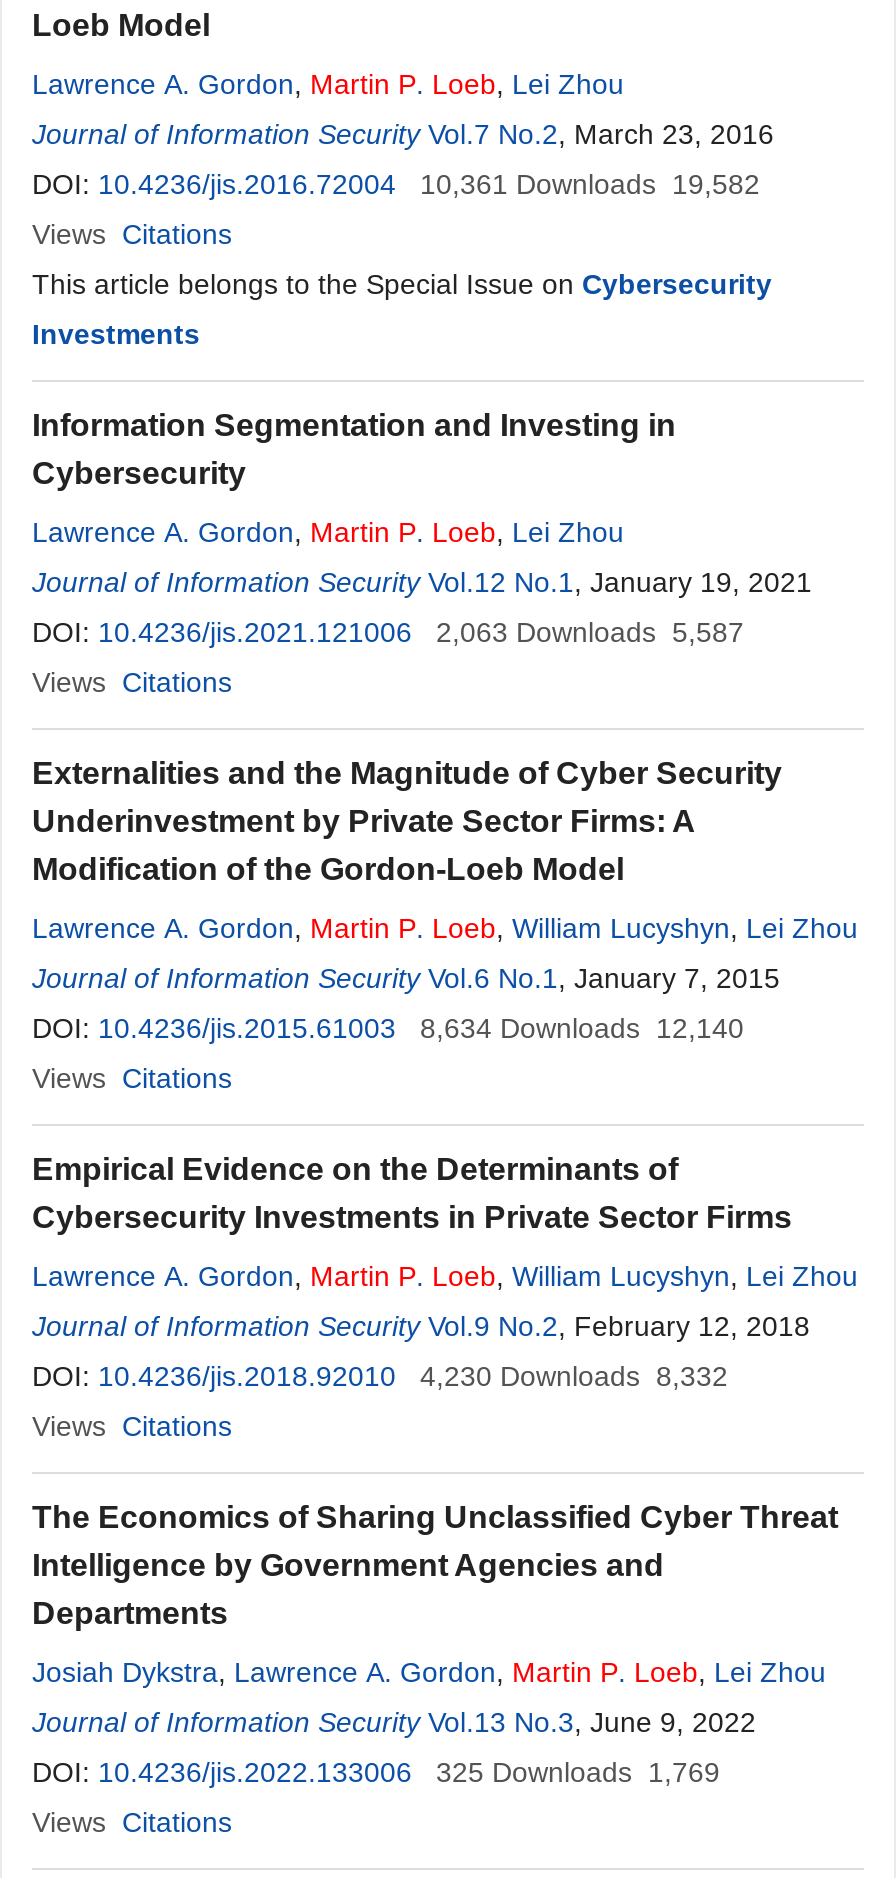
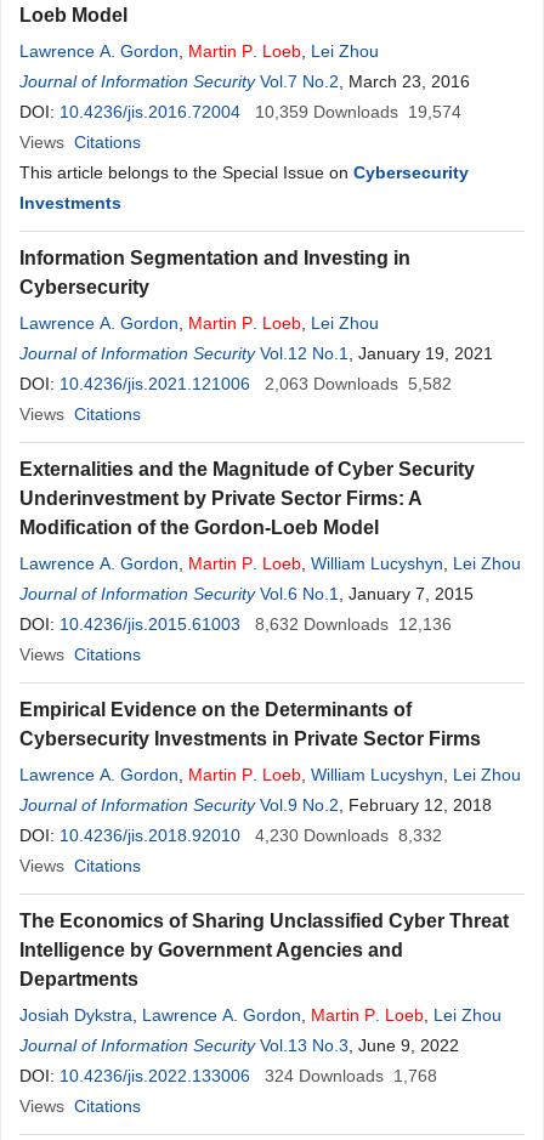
- DOI: 10.4236/jis.2016.72004 10,361 Downloads 19,582
+ DOI: 10.4236/jis.2016.72004 10,359 Downloads 19,574

- DOI: 10.4236/jis.2021.121006 2,063 Downloads 5,587
+ DOI: 10.4236/jis.2021.121006 2,063 Downloads 5,582

- DOI: 10.4236/jis.2015.61003 8,634 Downloads 12,140
+ DOI: 10.4236/jis.2015.61003 8,632 Downloads 12,136

- DOI: 10.4236/jis.2022.133006 325 Downloads 1,769
+ DOI: 10.4236/jis.2022.133006 324 Downloads 1,768
